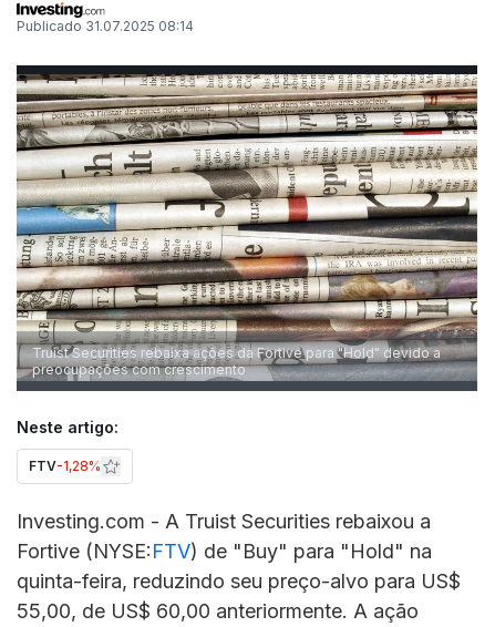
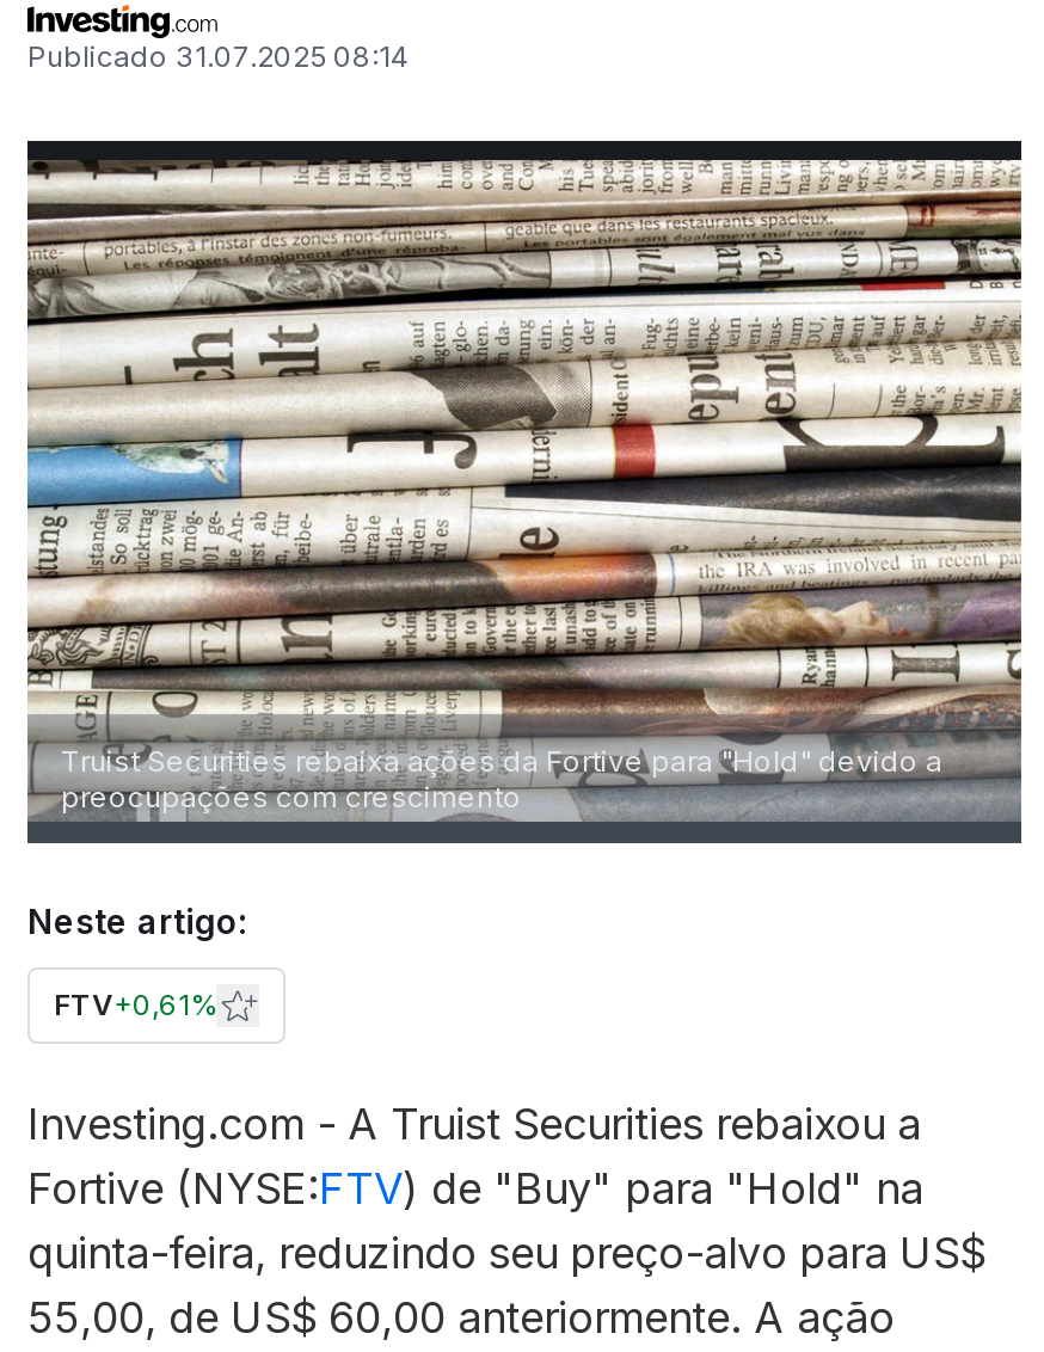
- FTV-1,28%
+ FTV+0,61%
